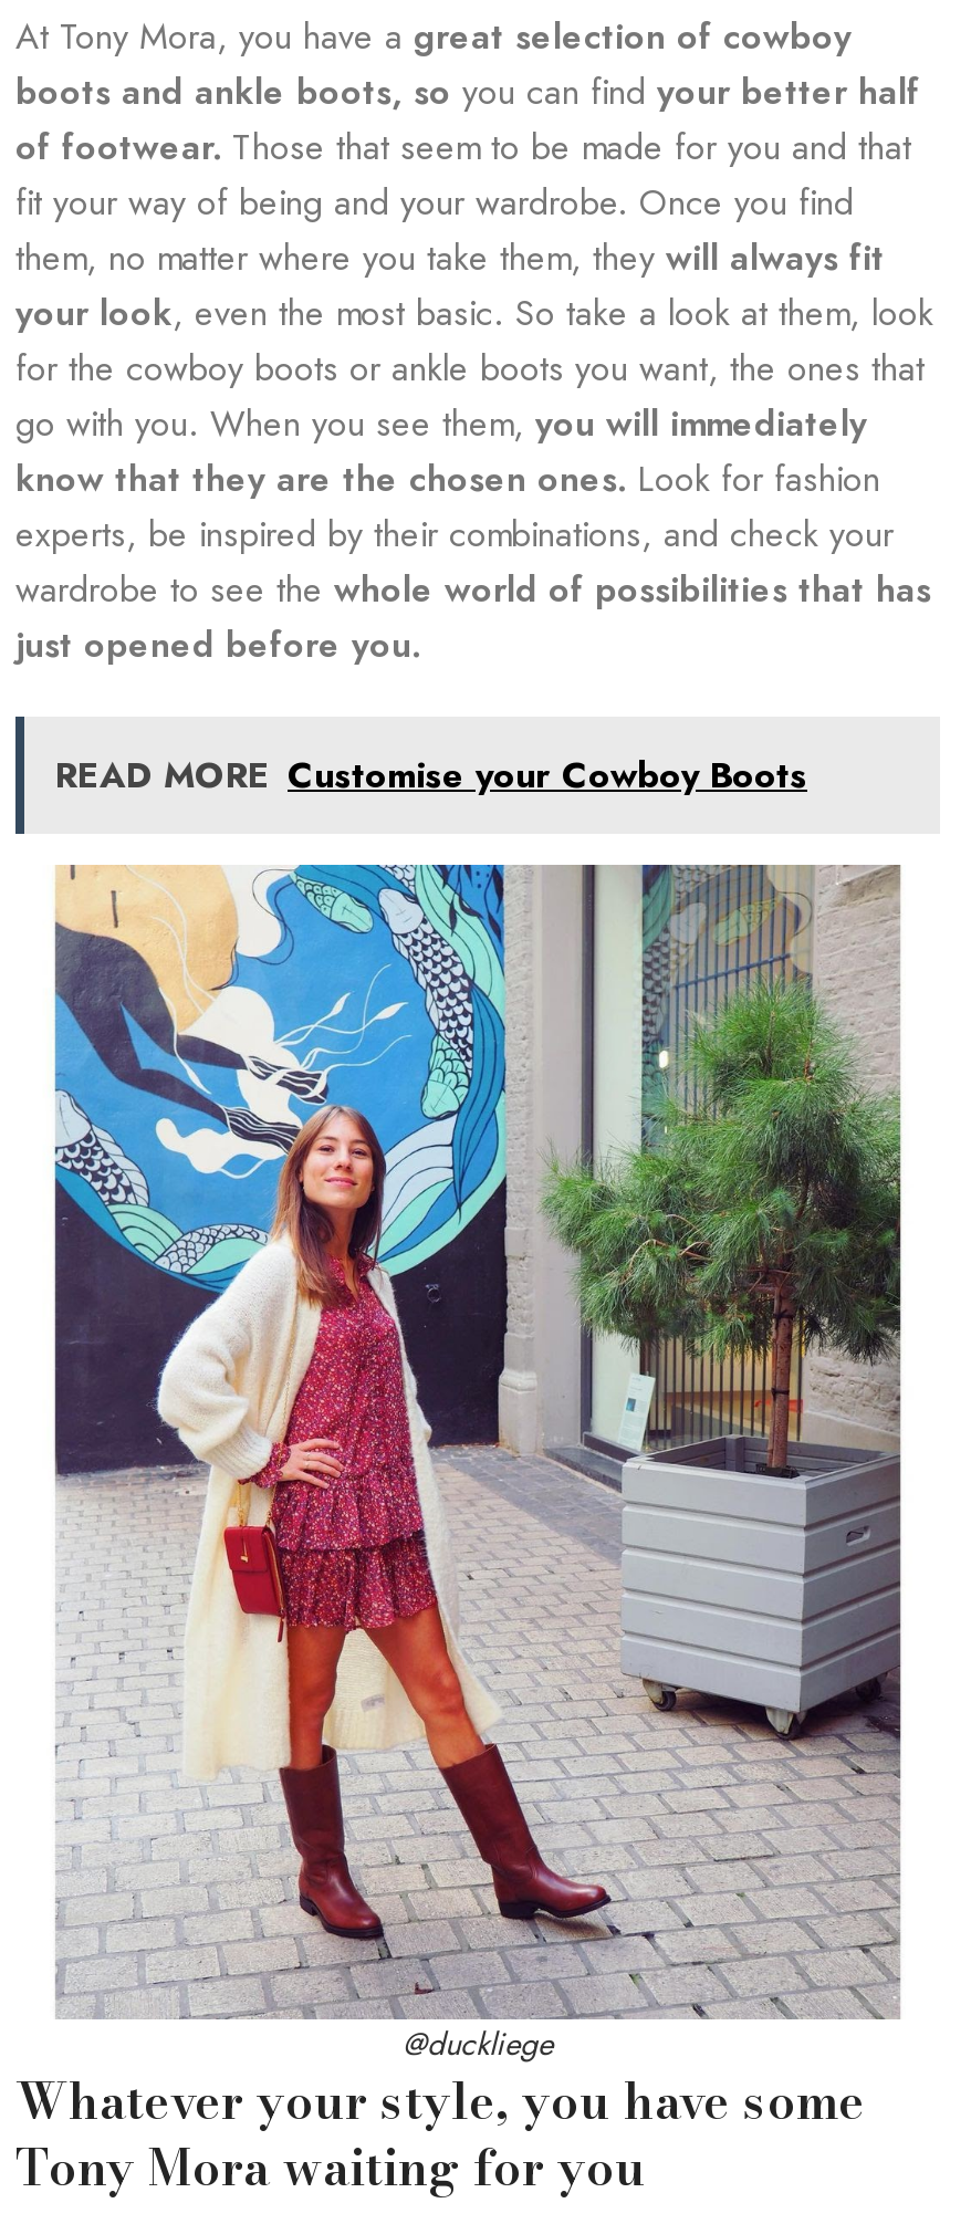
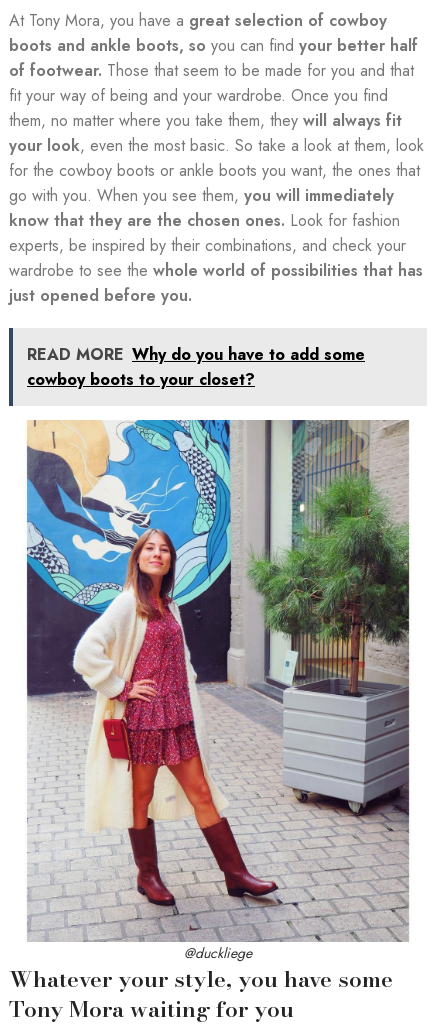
- READ MORE Customise your Cowboy Boots
+ READ MORE Why do you have to add some
+ cowboy boots to your closet?
